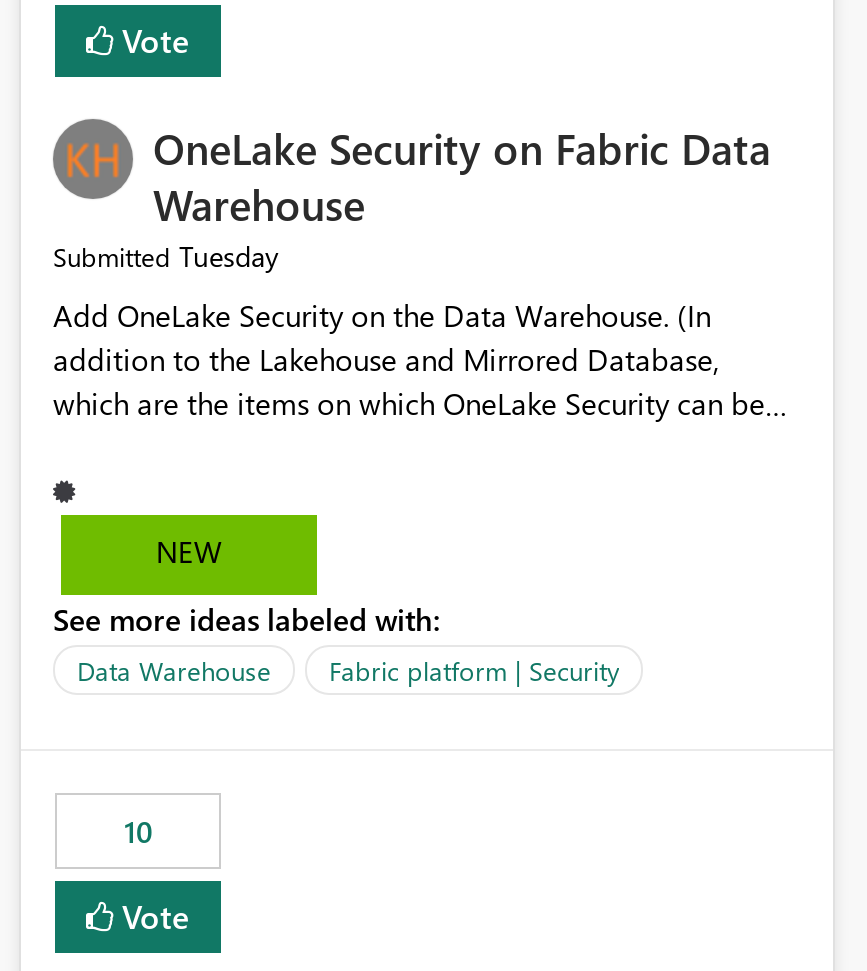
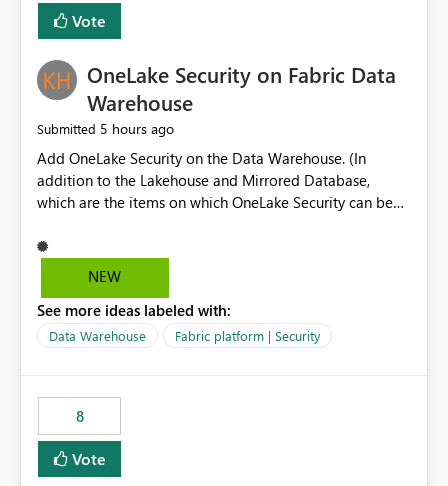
- Submitted Tuesday
+ Submitted 5 hours ago

- 10
+ 8
